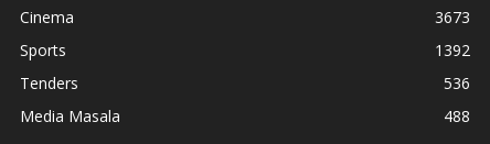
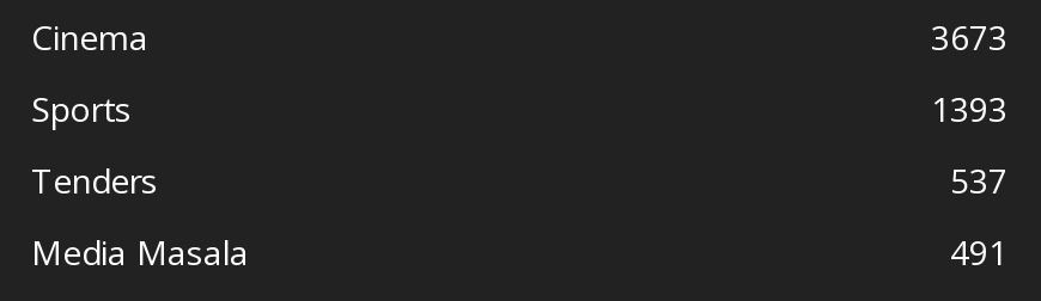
- 1392
+ 1393

- 536
+ 537

- 488
+ 491
